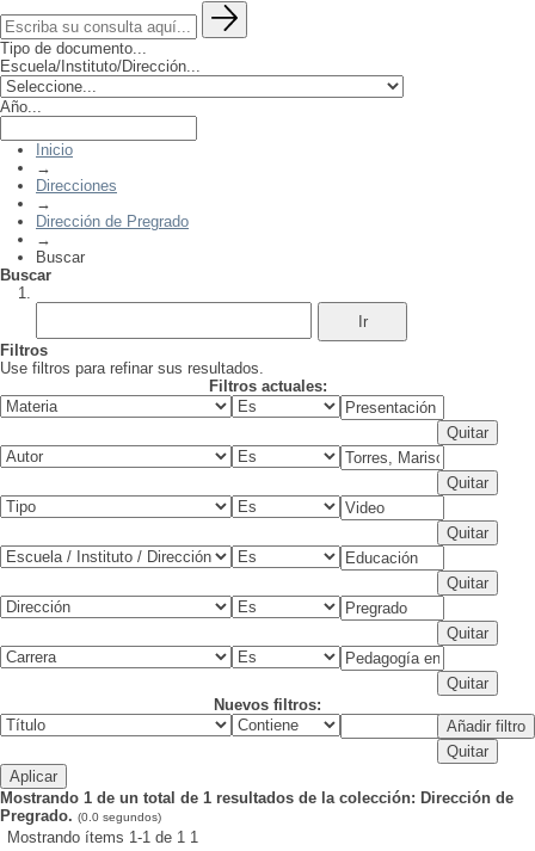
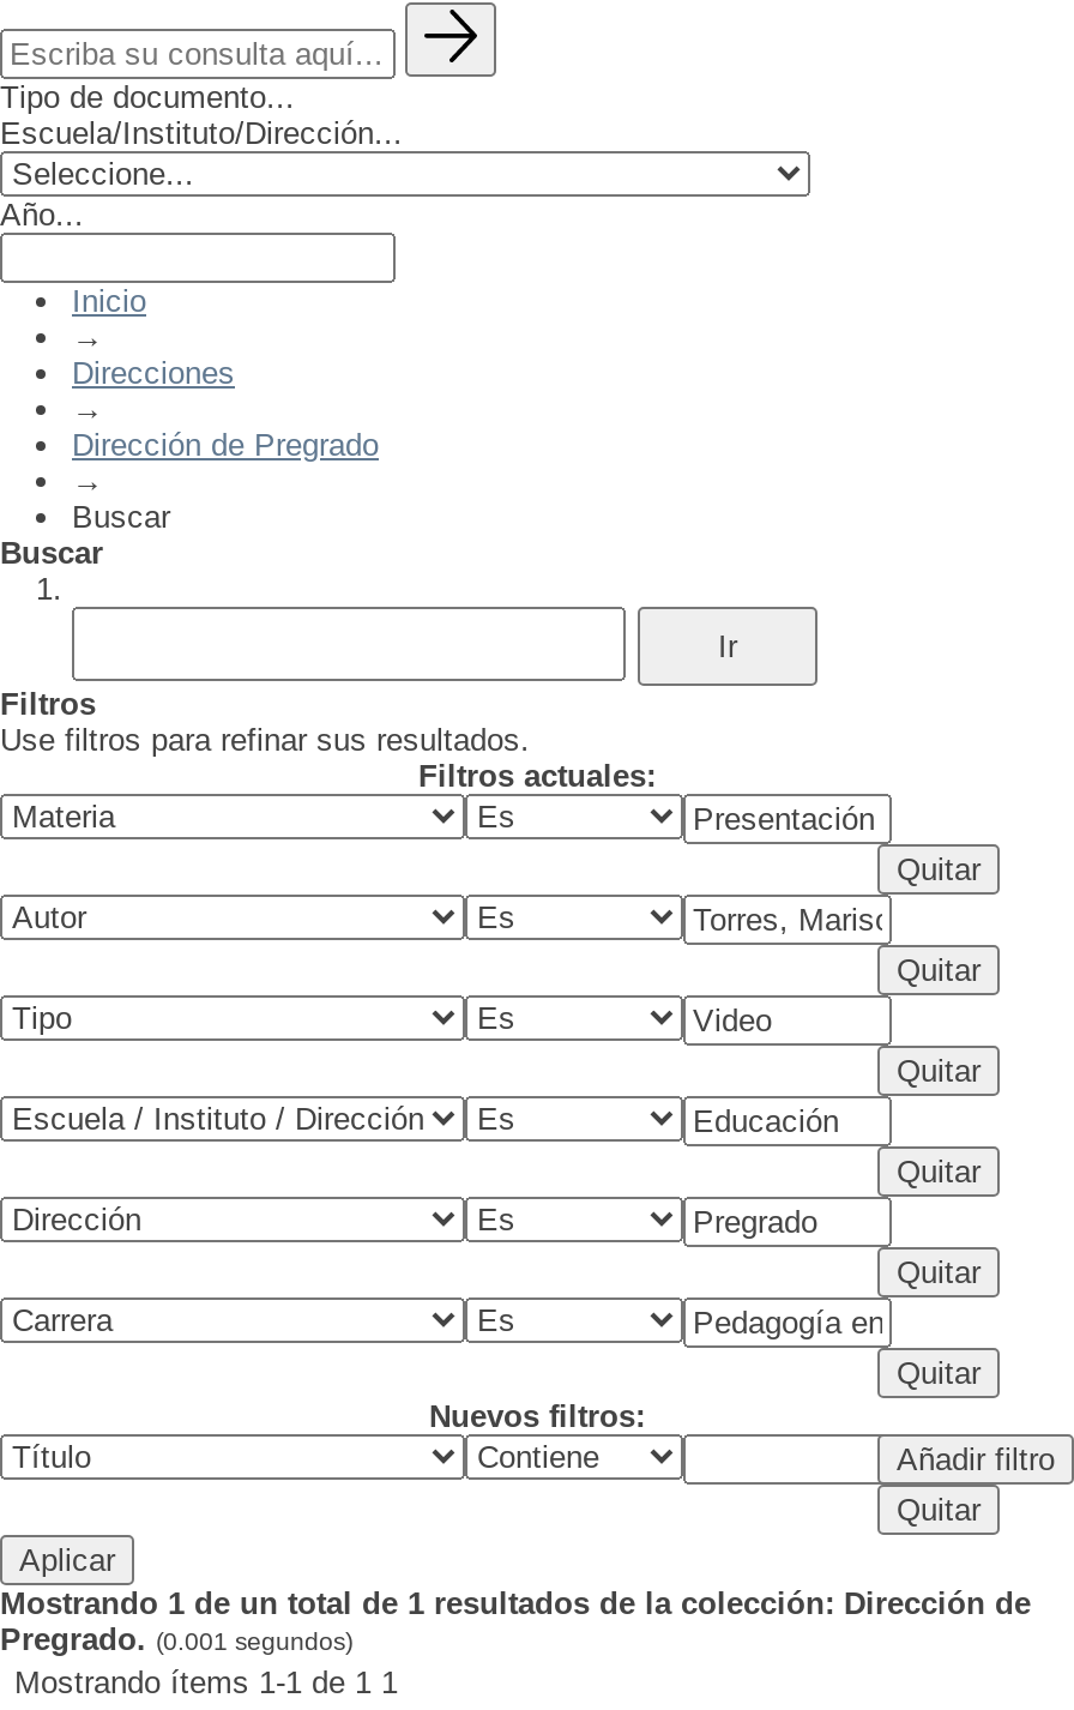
- Pregrado. (0.0 segundos)
+ Pregrado. (0.001 segundos)
